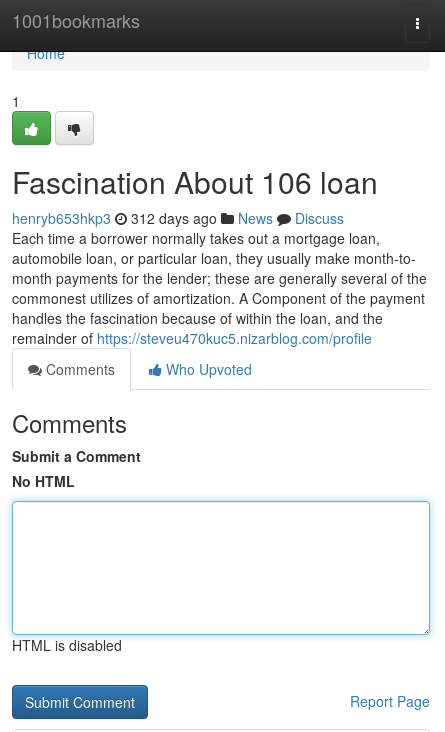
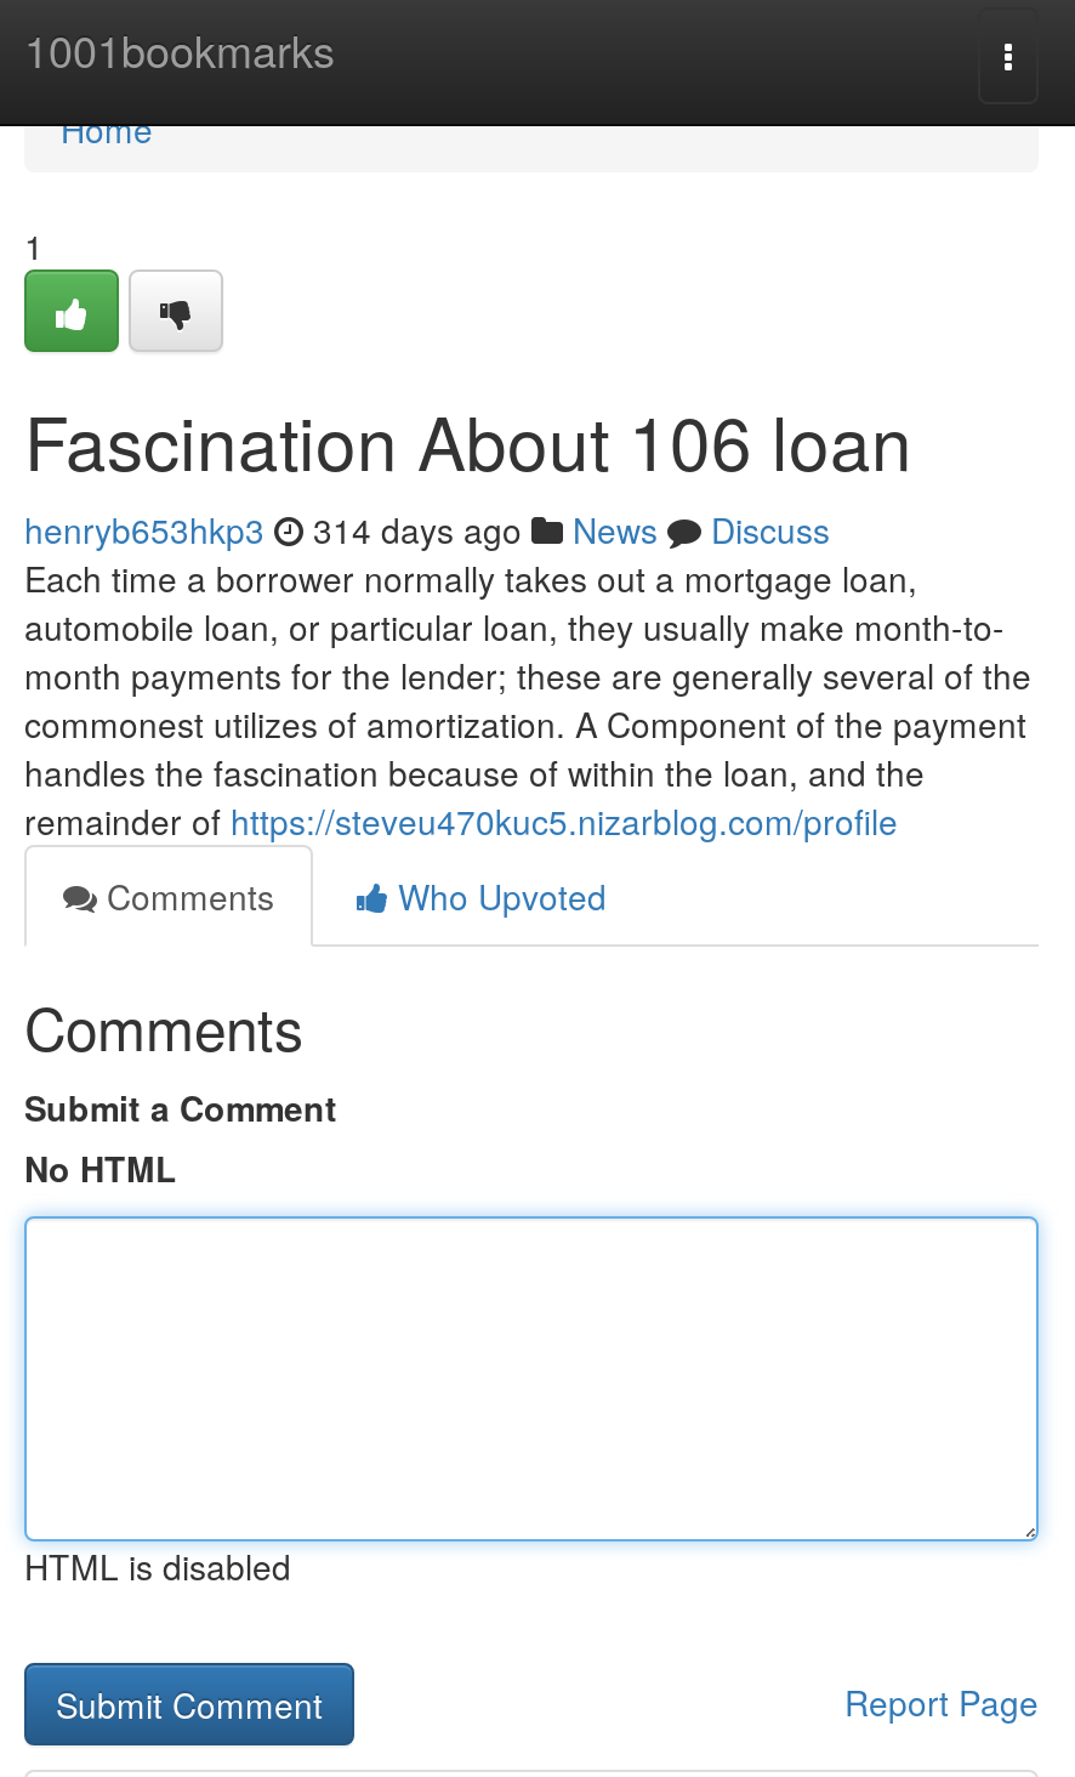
- henryb653hkp3 312 days ago News Discuss
+ henryb653hkp3 314 days ago News Discuss
